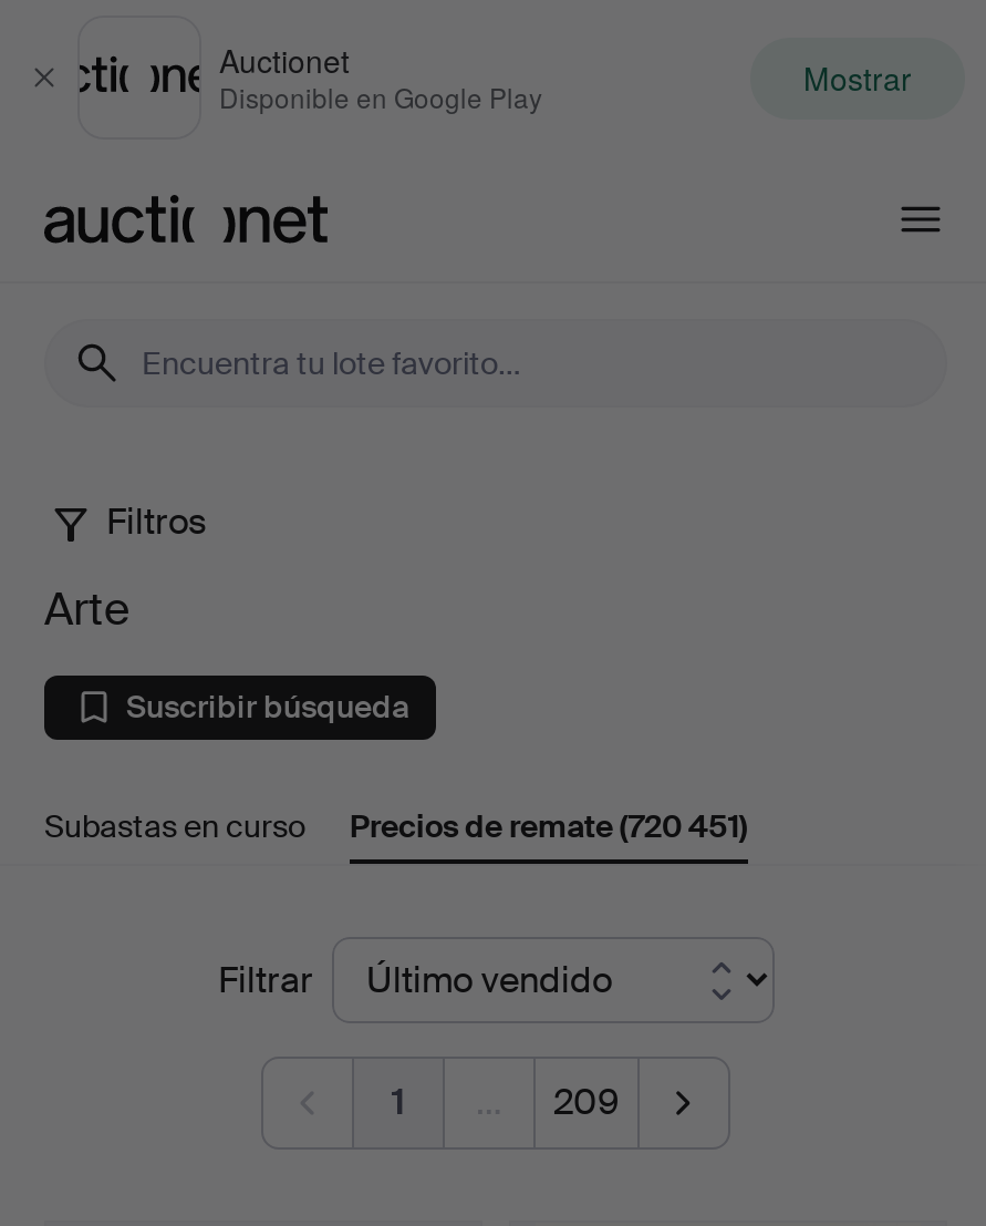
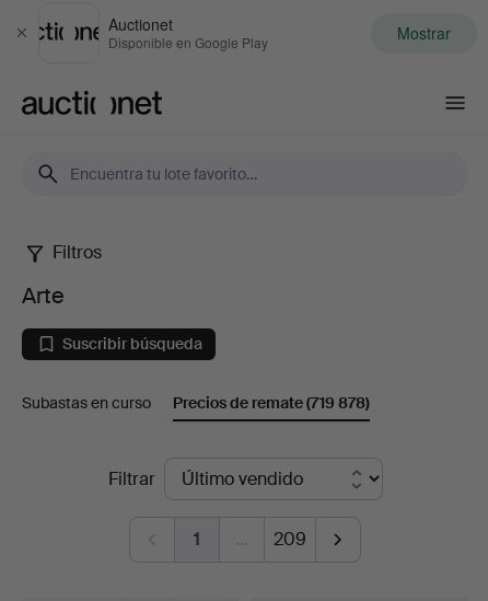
- Precios de remate(720 451)
+ Precios de remate(719 878)
